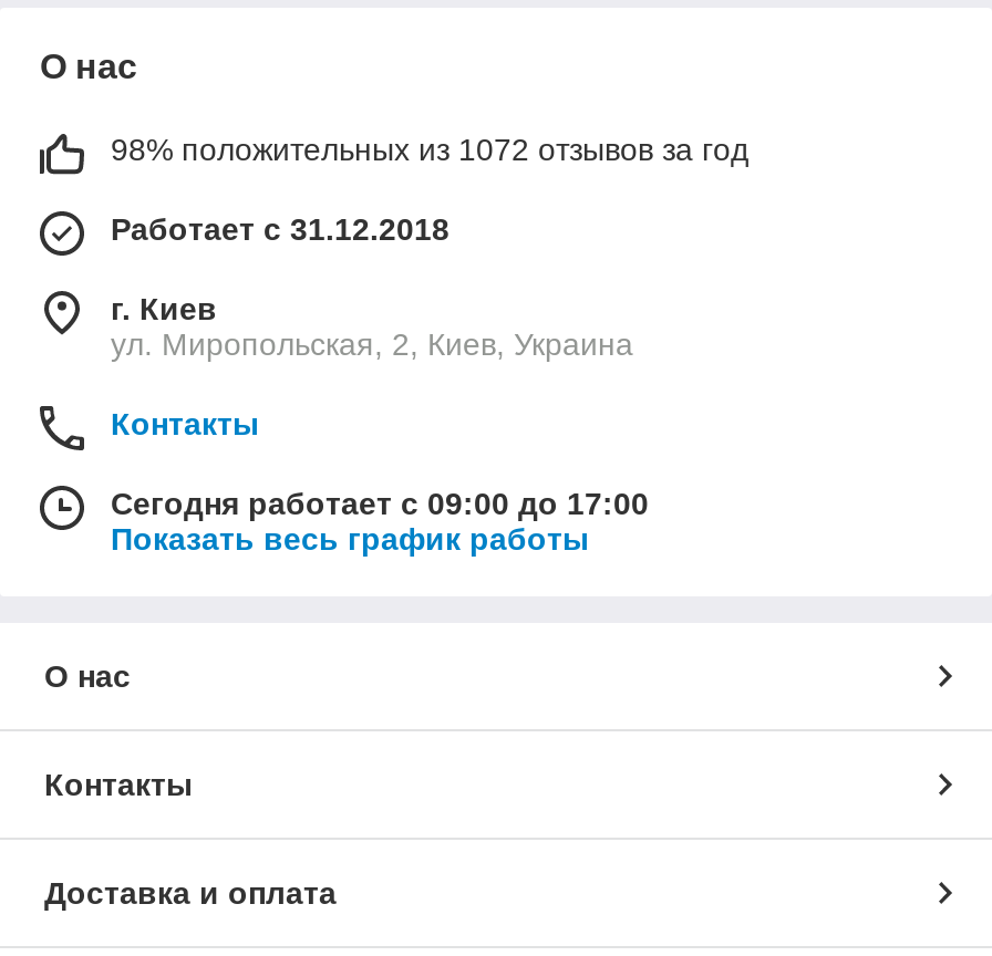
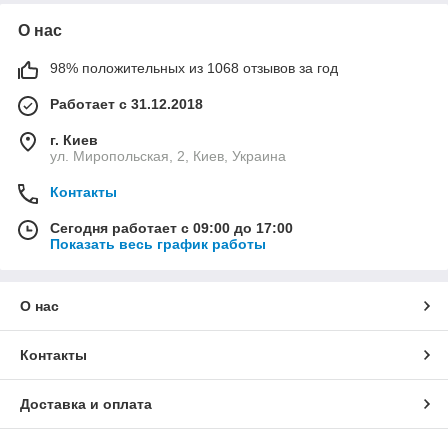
- 98% положительных из 1072 отзывов за год
+ 98% положительных из 1068 отзывов за год
